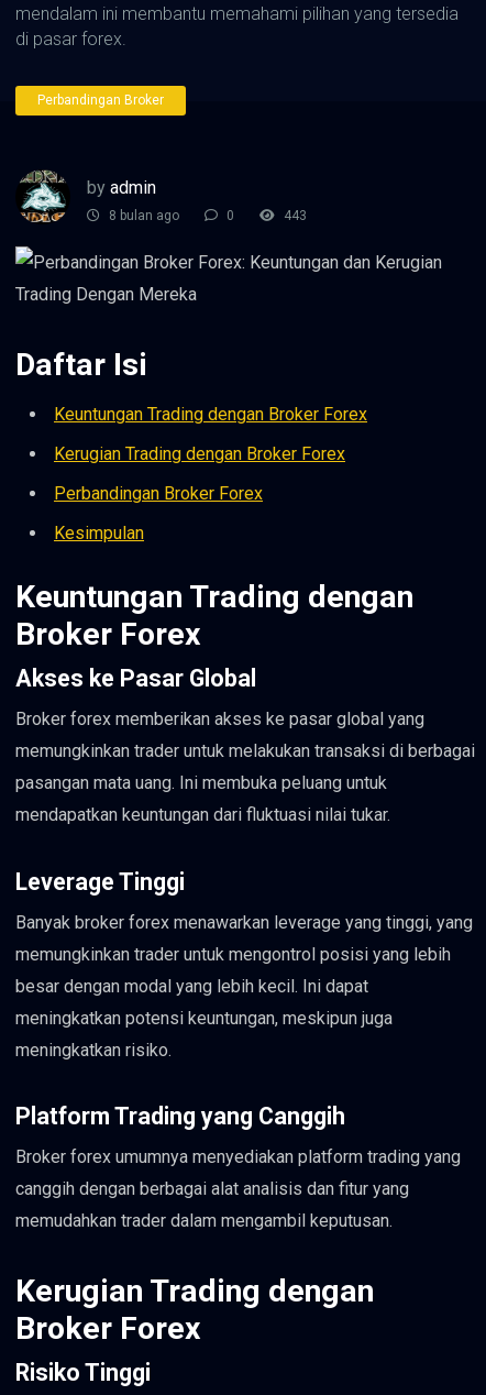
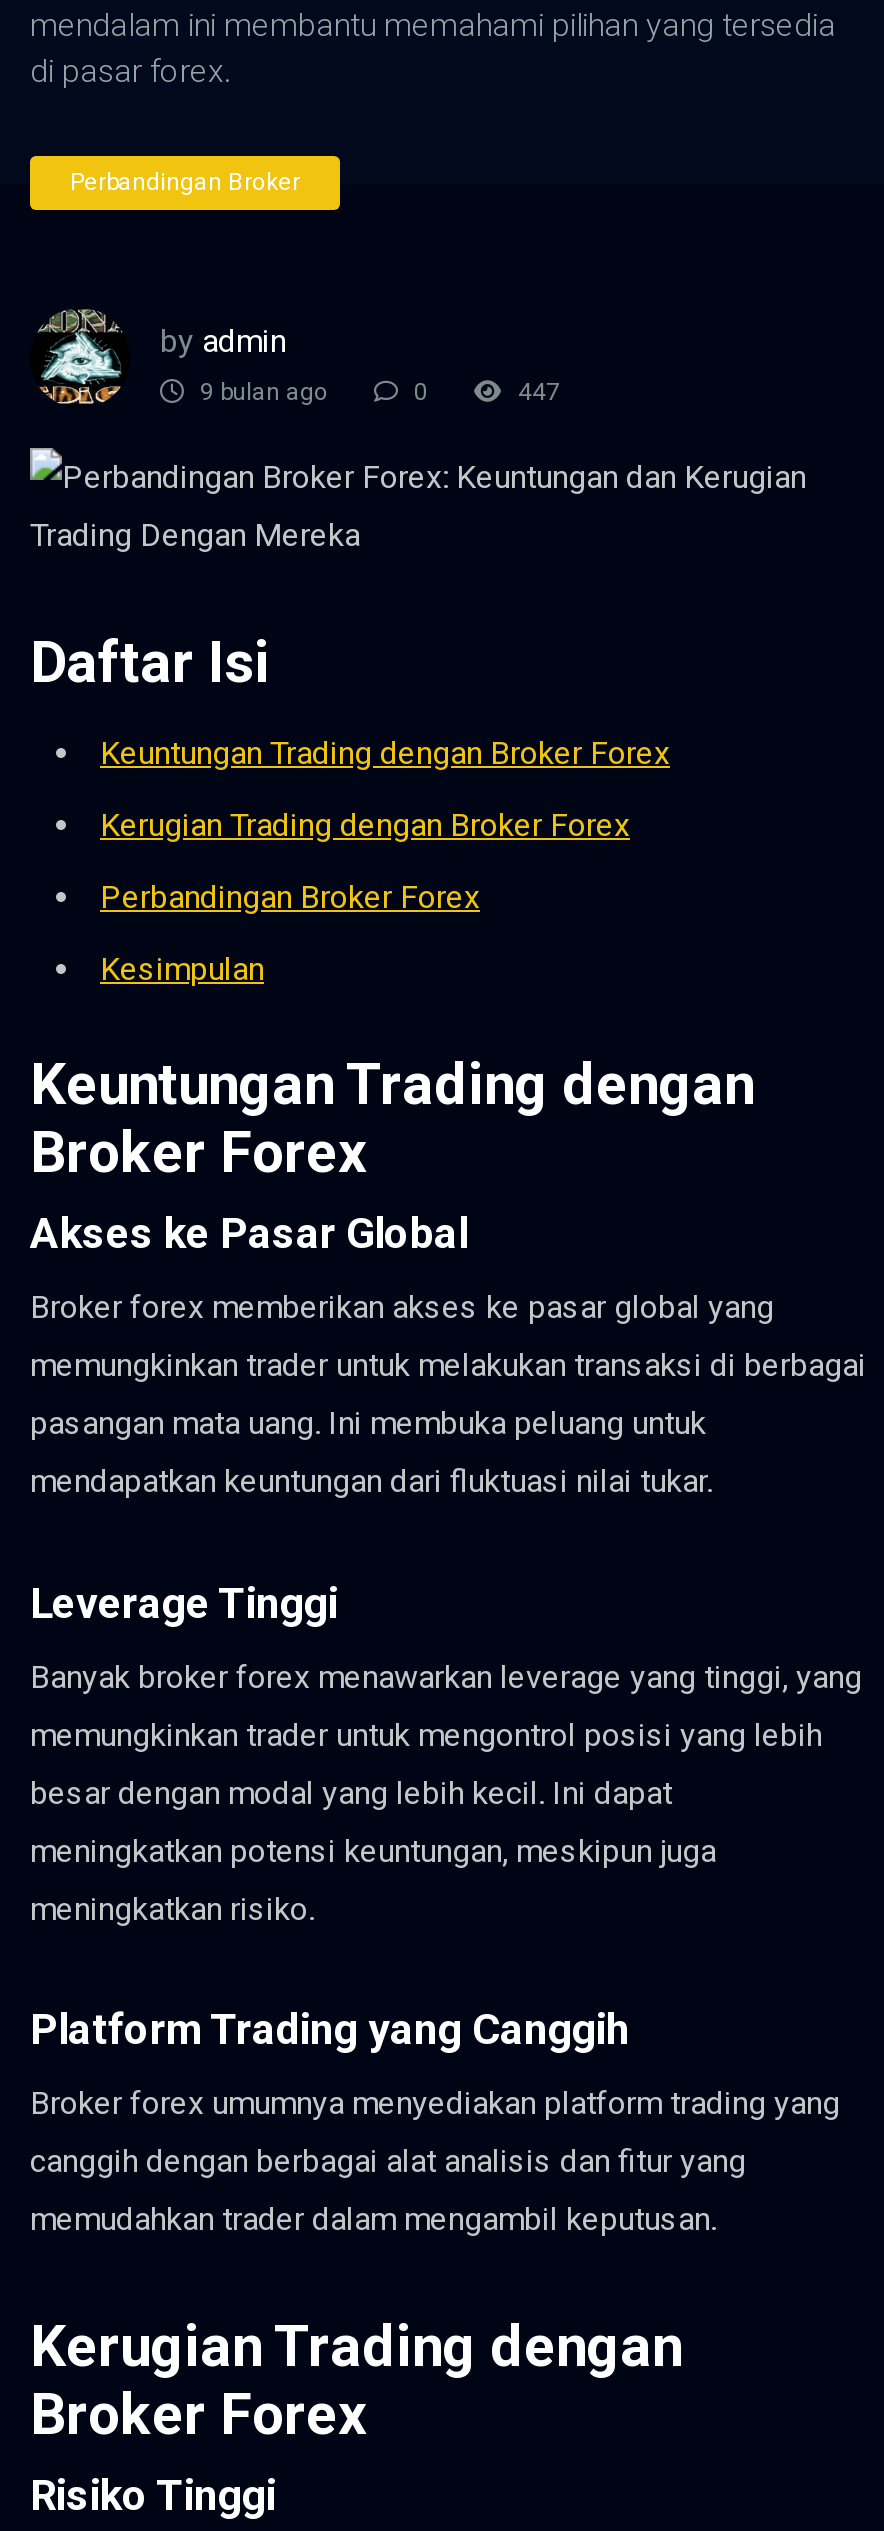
- 8 bulan ago
+ 9 bulan ago

- 443
+ 447
